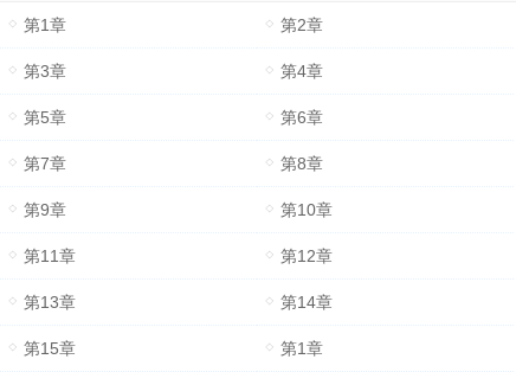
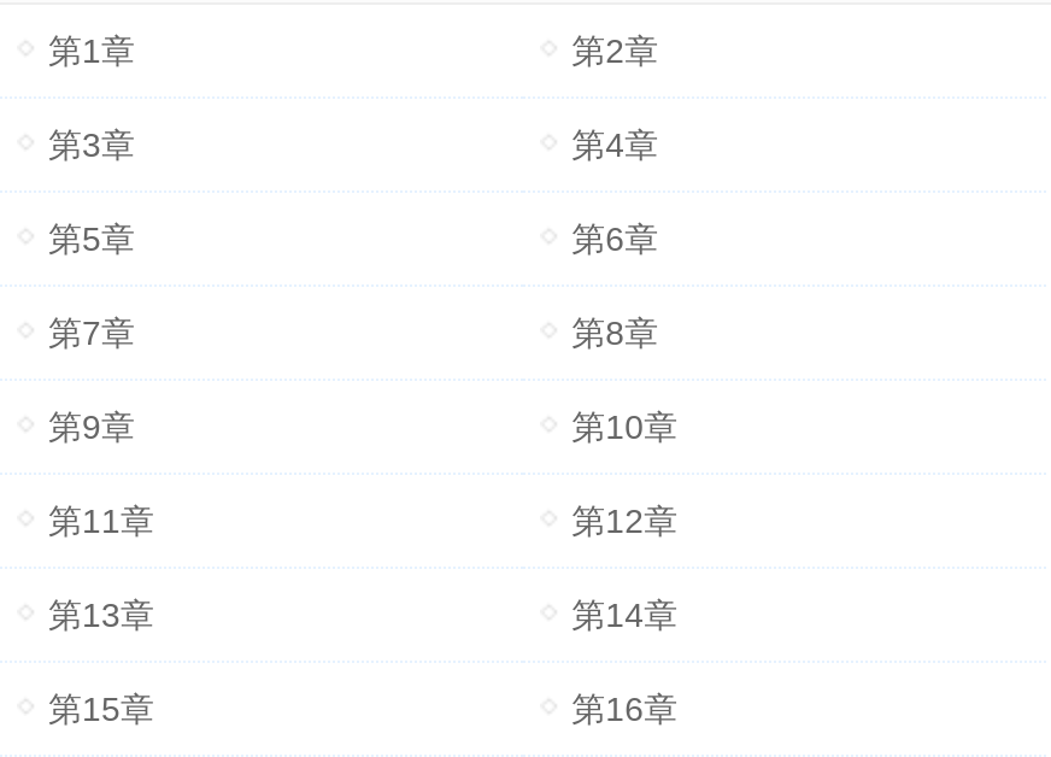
- 第1章
+ 第16章
